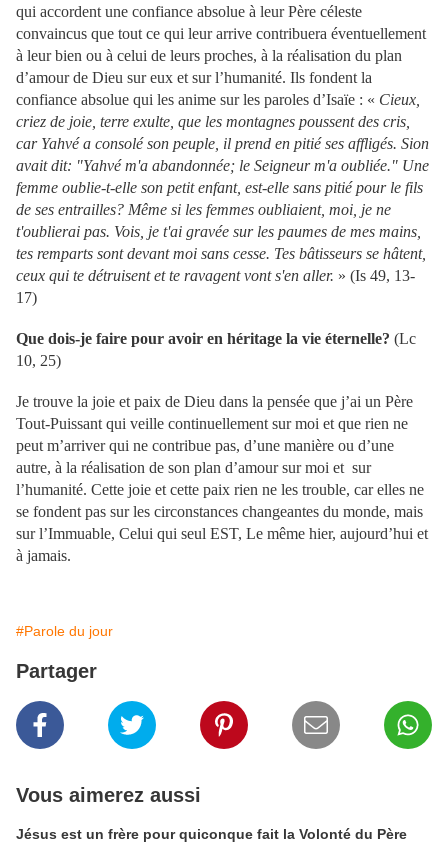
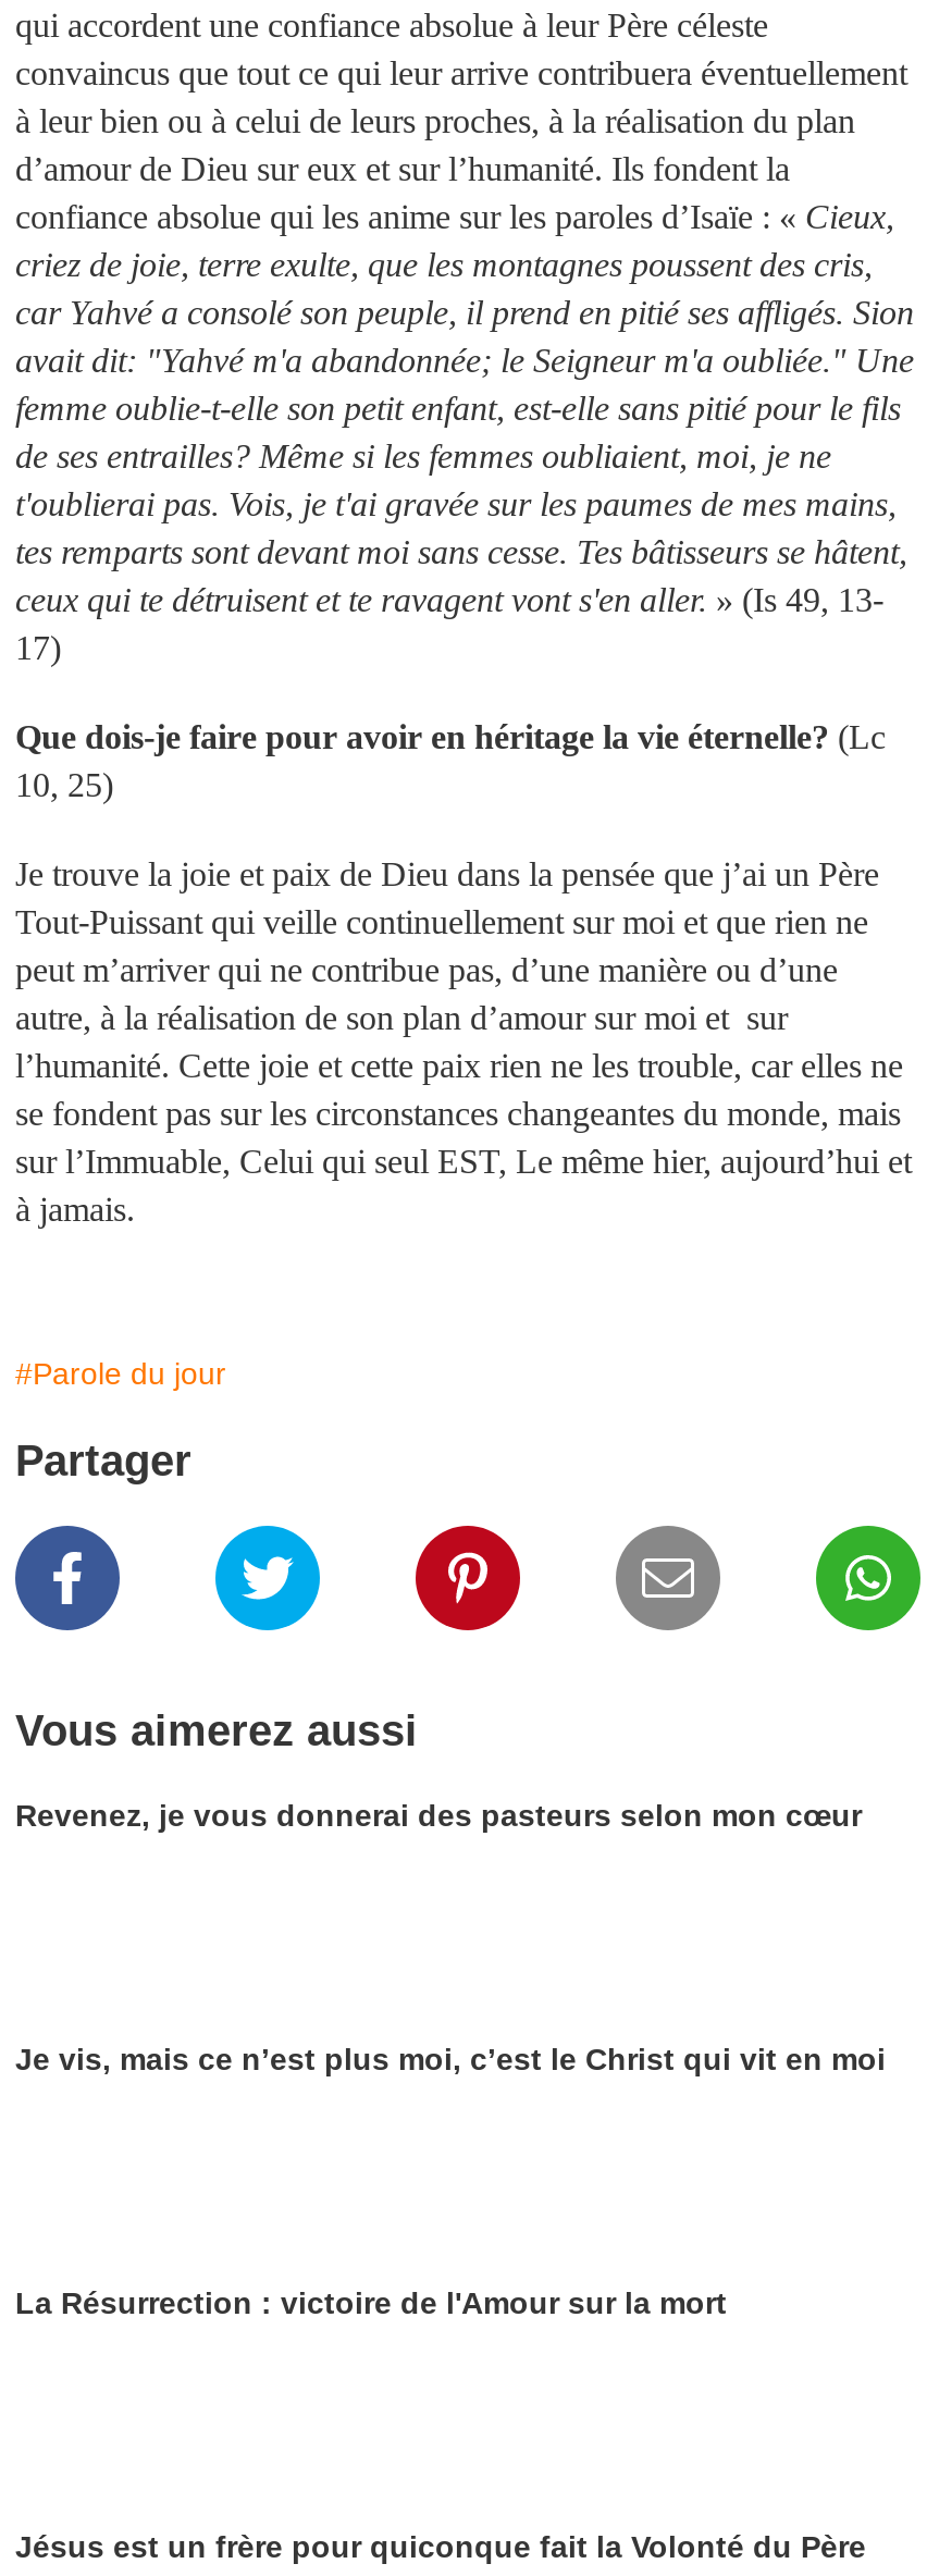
+ Revenez, je vous donnerai des pasteurs selon mon cœur

+ Je vis, mais ce n’est plus moi, c’est le Christ qui vit en moi

+ La Résurrection : victoire de l'Amour sur la mort
